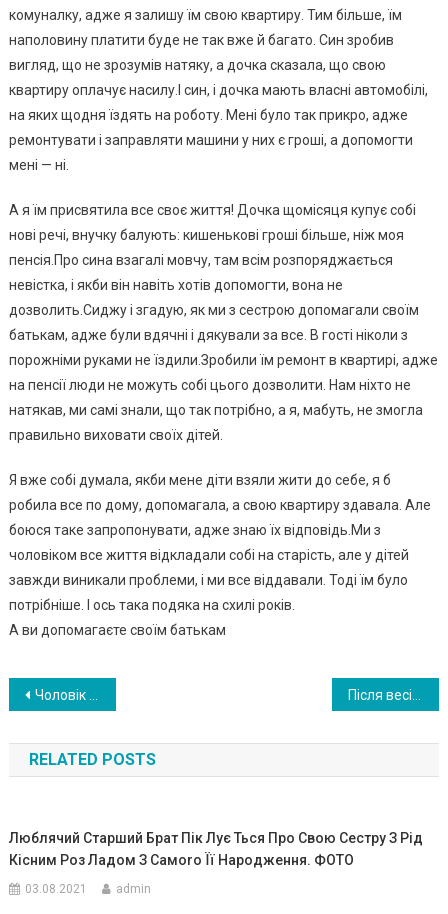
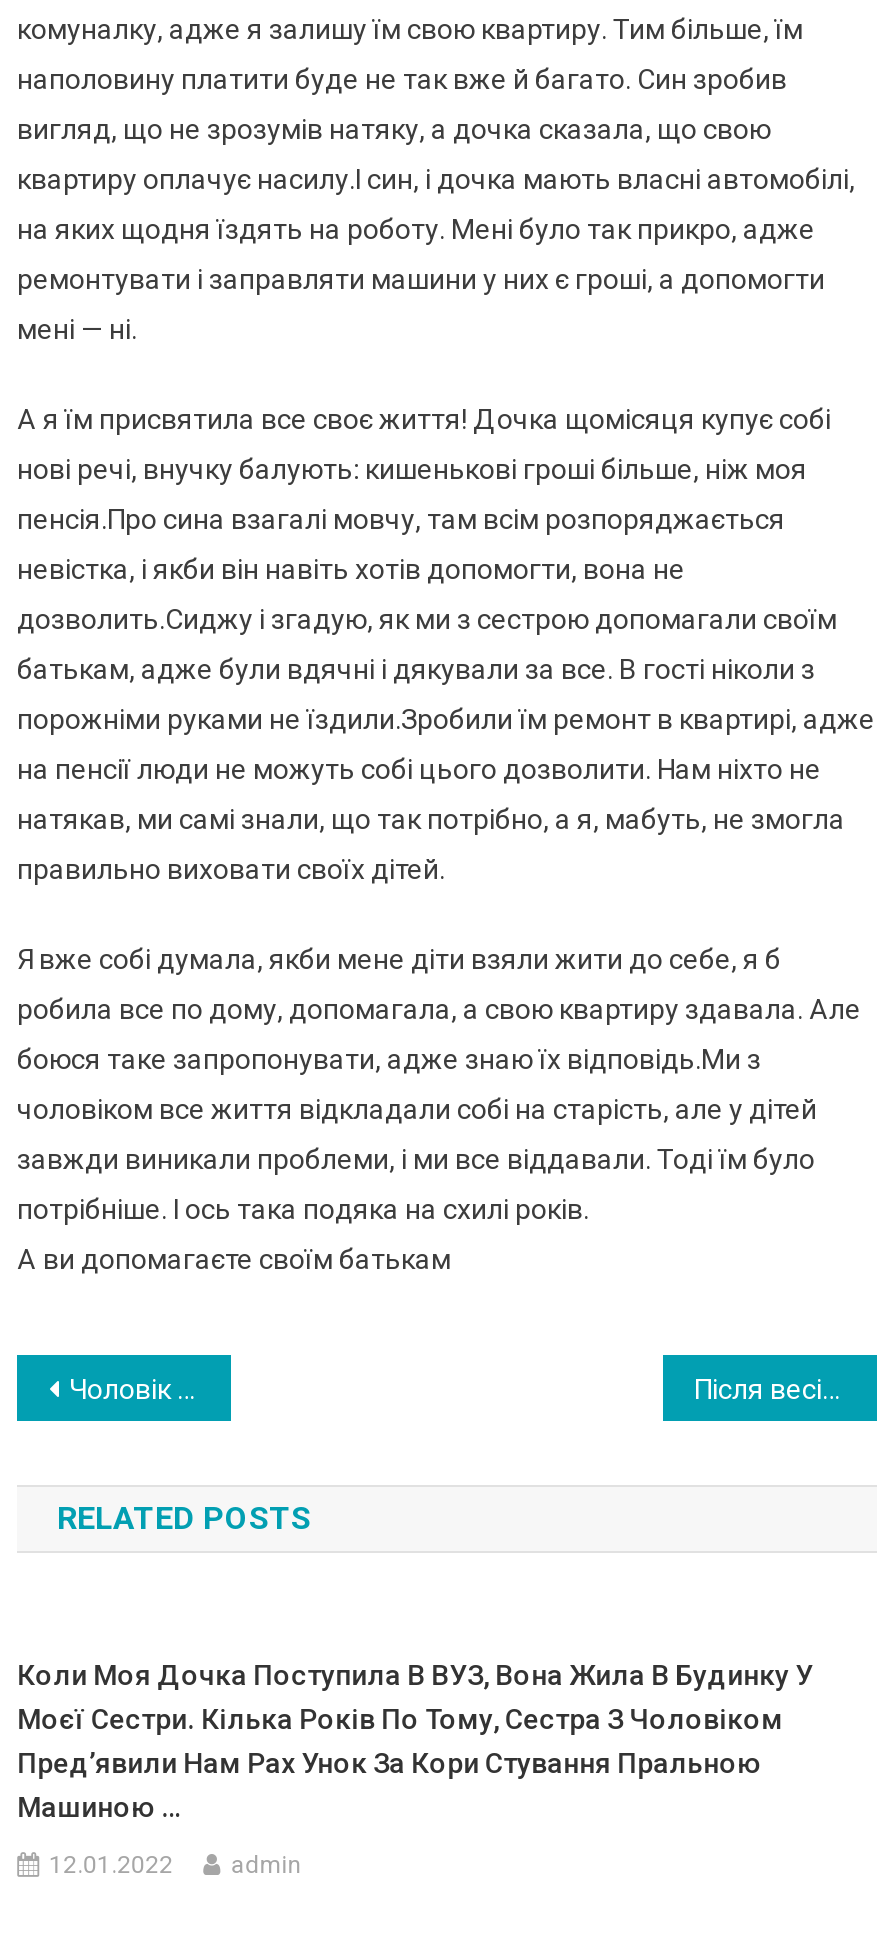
- Люблячий Старший Брат Пік Лує Ться Про Свою Сестру З Рід
- Кісним Роз Ладом З Самоrо Її Народження. ФОТО
+ Коли Моя Дочка Поступила В ВУЗ, Вона Жила В Будинку У
+ Моєї Сестри. Кілька Років По Тому, Сестра З Чоловіком
+ Пред’явили Нам Рах Унок За Кори Стування Пральною
+ Машиною …

- 03.08.2021
+ 12.01.2022
